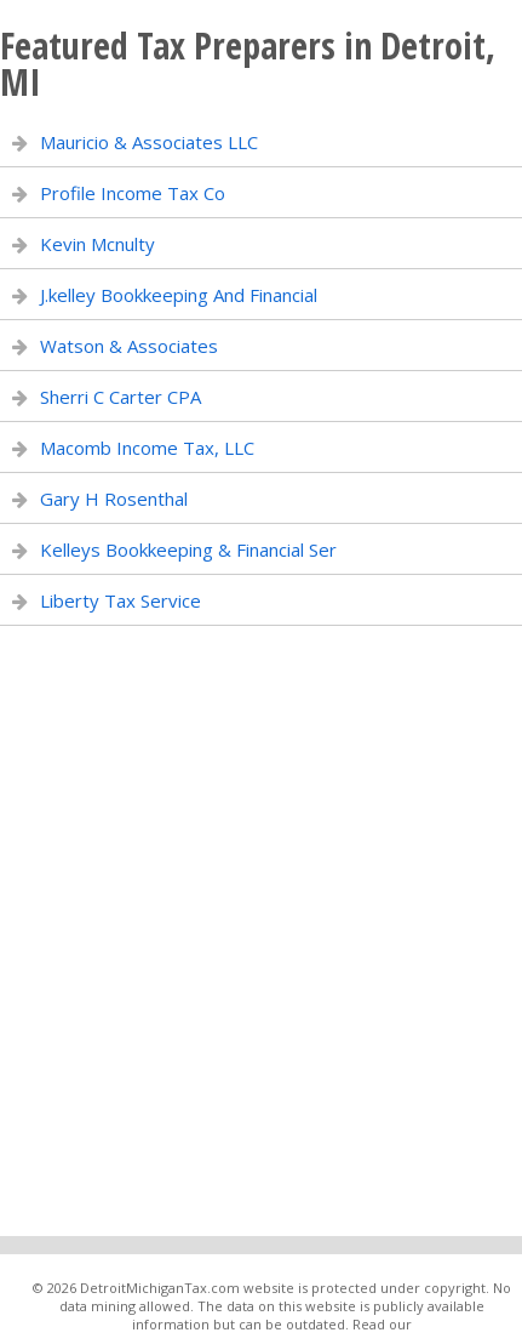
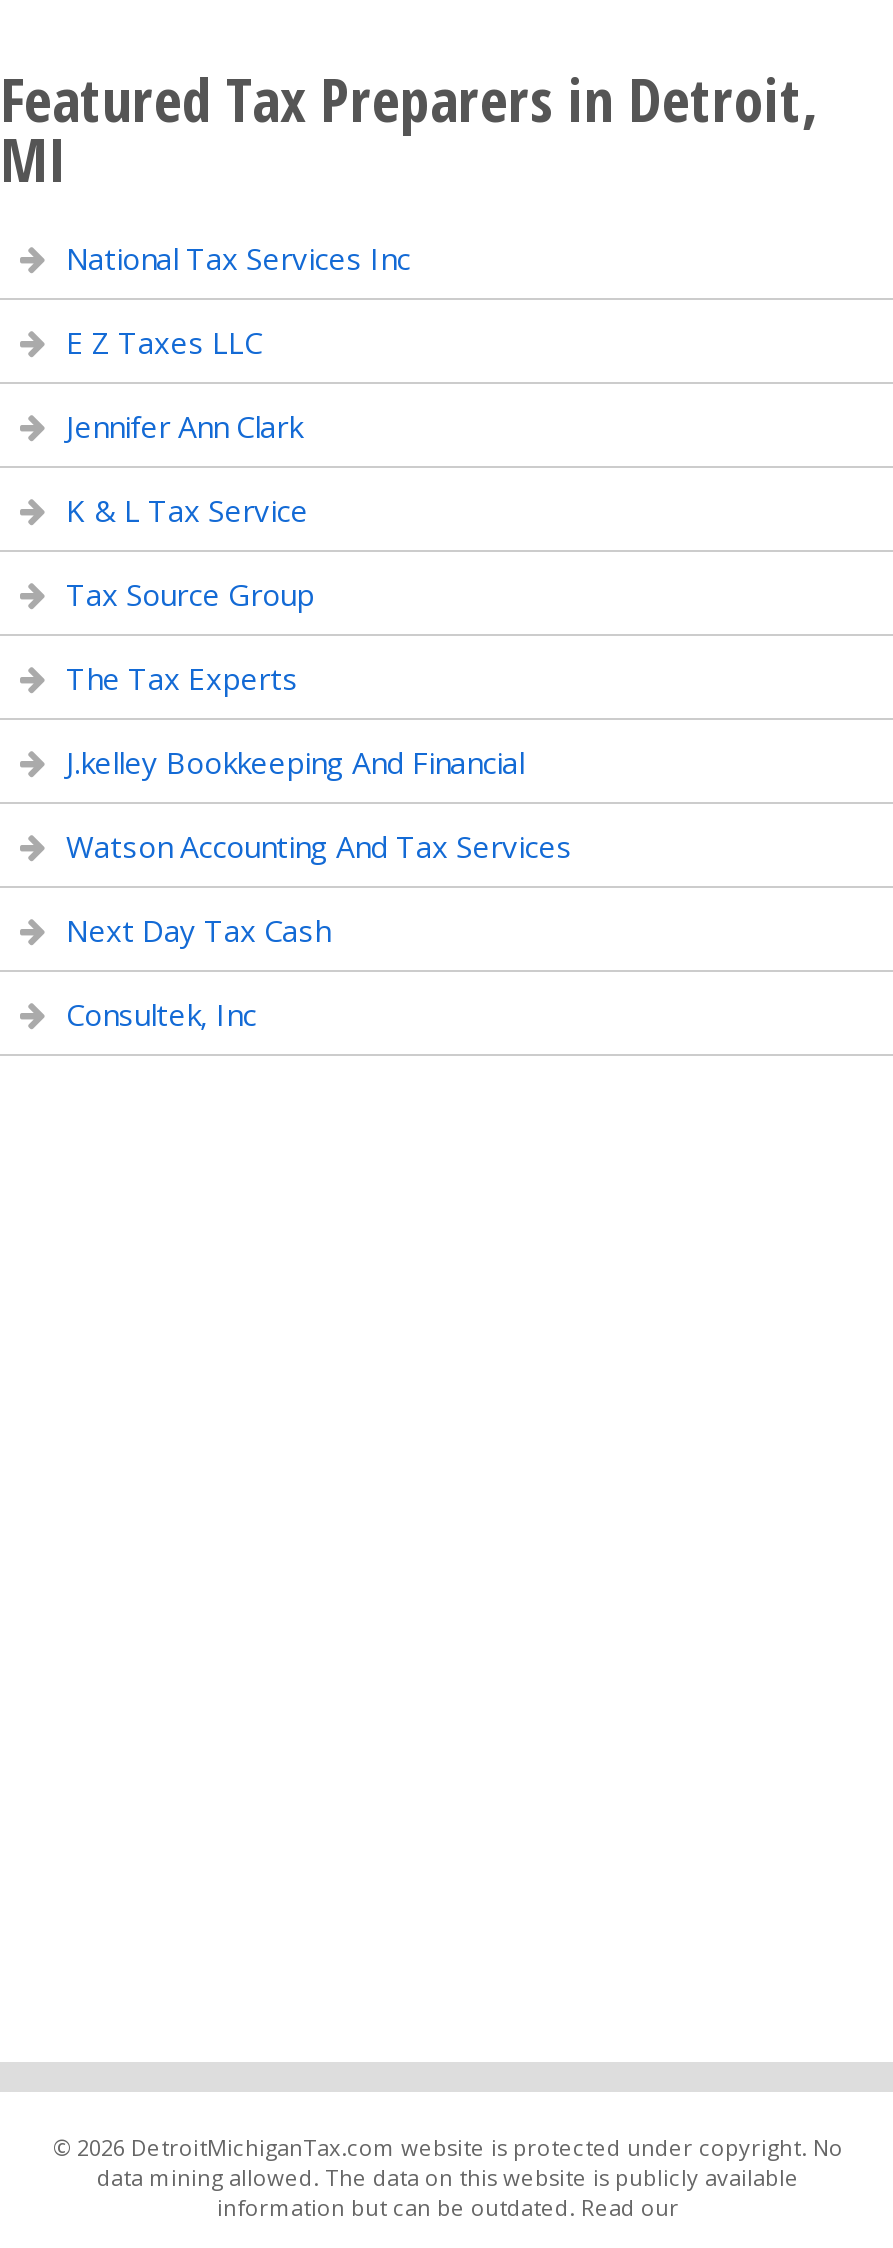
- Mauricio & Associates LLC
- Profile Income Tax Co
- Kevin Mcnulty
+ National Tax Services Inc
+ E Z Taxes LLC
+ Jennifer Ann Clark
+ K & L Tax Service
+ Tax Source Group
+ The Tax Experts

moved down: J.kelley Bookkeeping And Financial

- Watson & Associates
- Sherri C Carter CPA
- Macomb Income Tax, LLC
- Gary H Rosenthal
- Kelleys Bookkeeping & Financial Ser
- Liberty Tax Service
+ Watson Accounting And Tax Services
+ Next Day Tax Cash
+ Consultek, Inc
